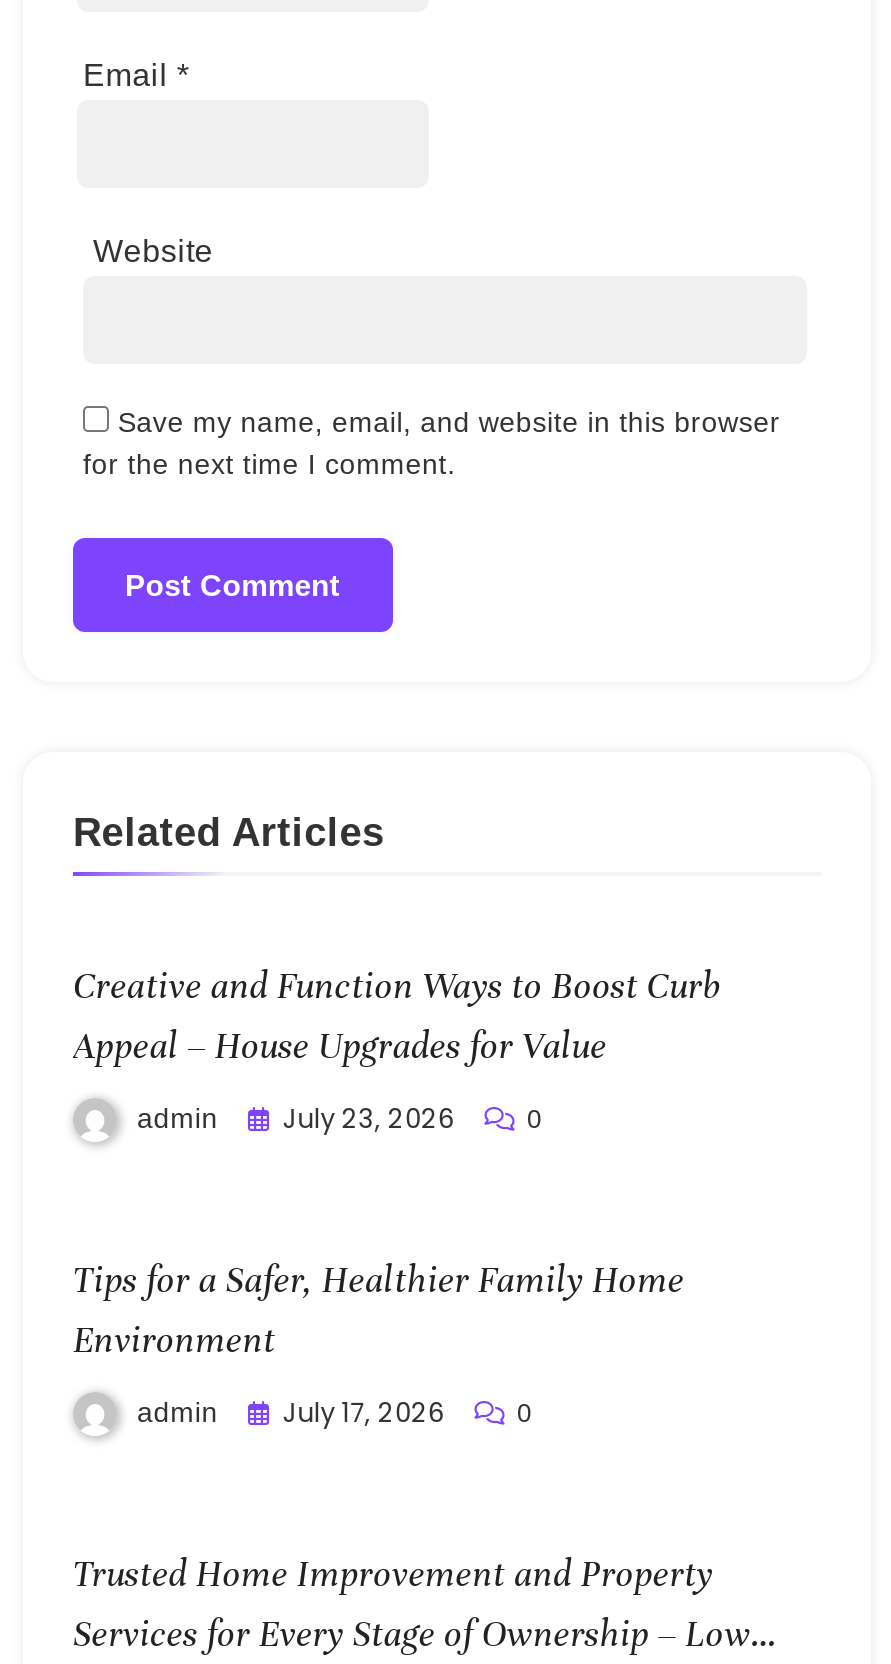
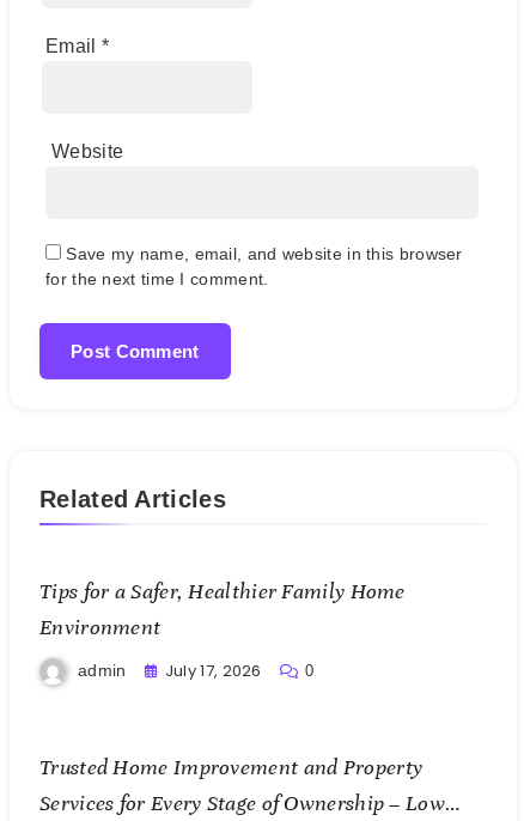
- Creative and Function Ways to Boost Curb
- Appeal – House Upgrades for Value
- admin
- July 23, 2026
- 0
